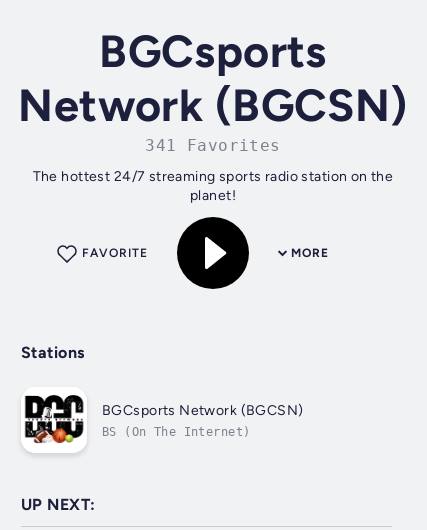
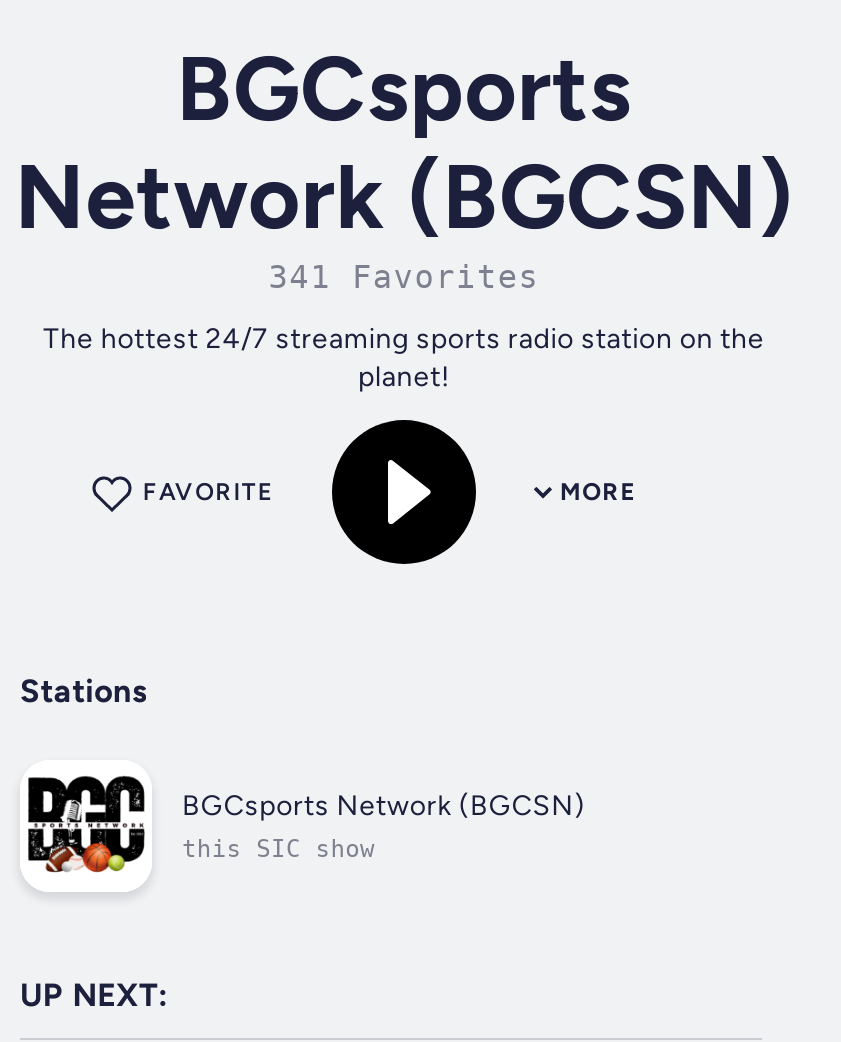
- BS (On The Internet)
+ this SIC show
